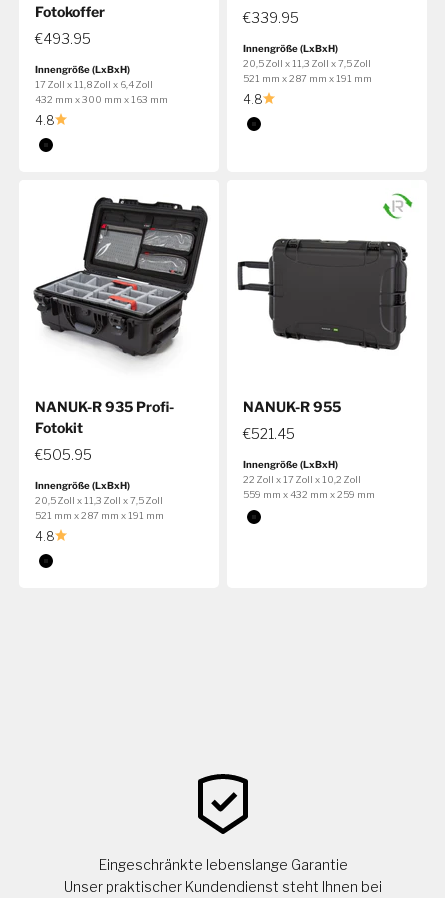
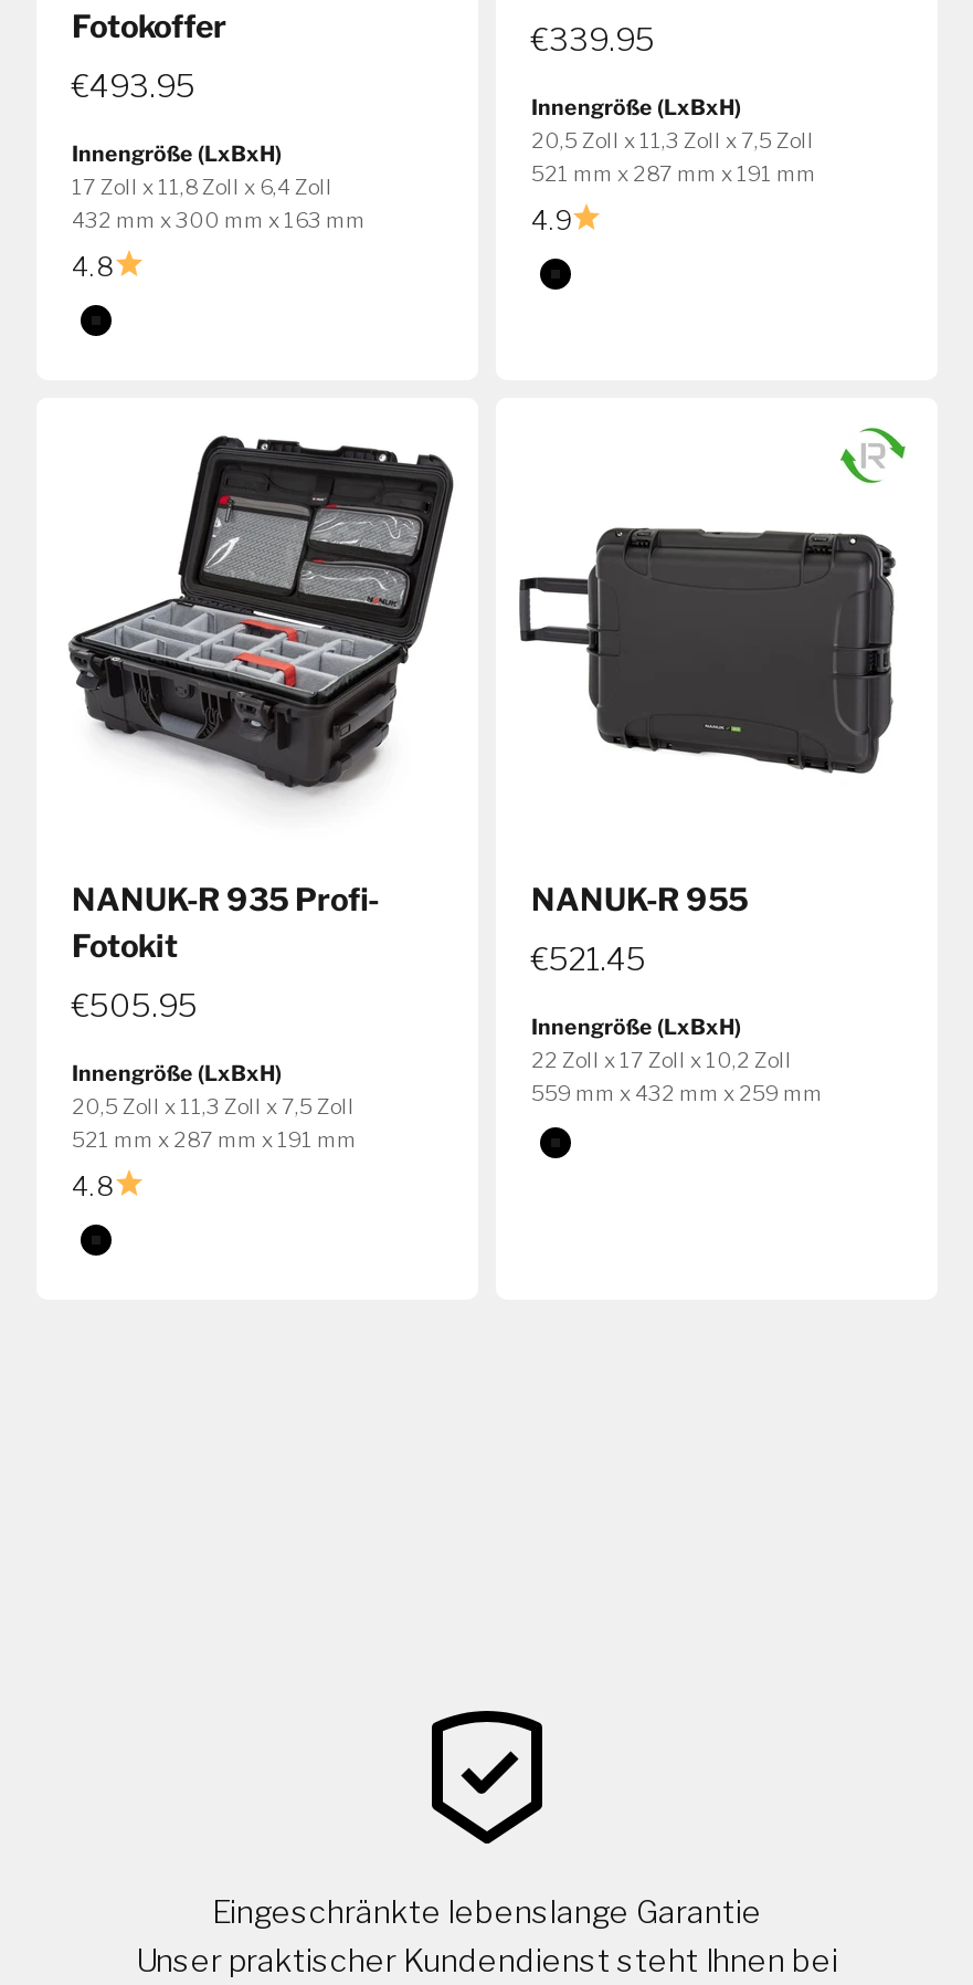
- 4.8
+ 4.9
